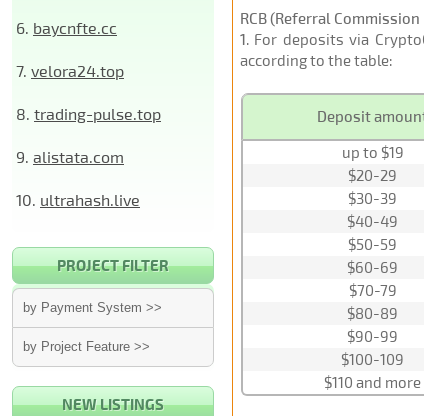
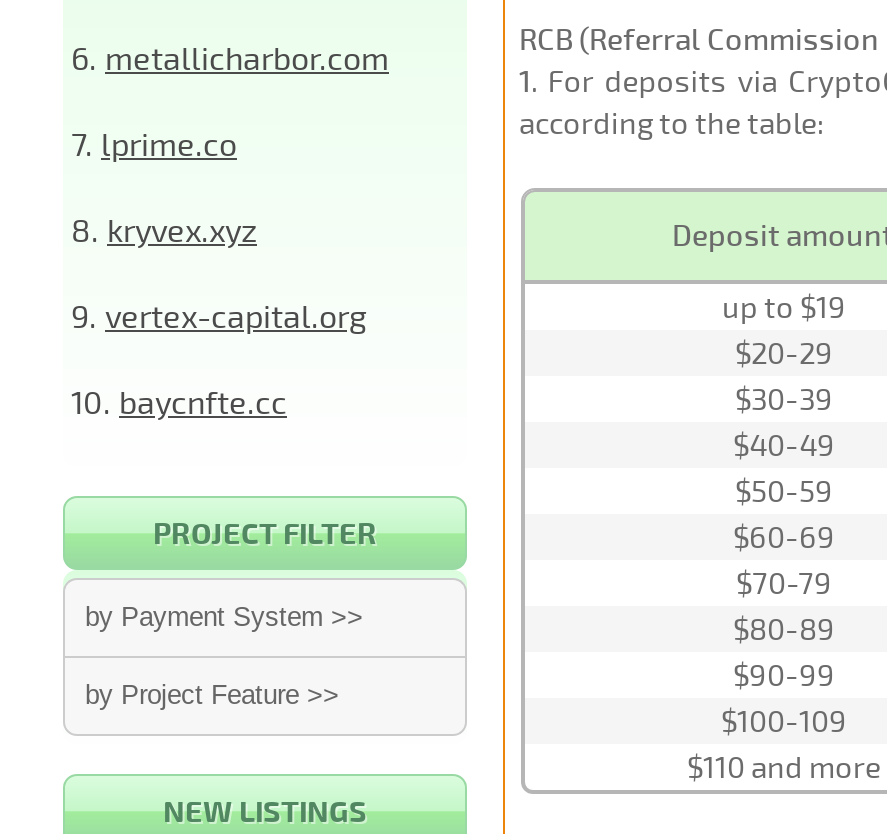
- 6. baycnfte.cc
+ 6. metallicharbor.com

- 7. velora24.top
+ 7. lprime.co

- 8. trading-pulse.top
+ 8. kryvex.xyz

- 9. alistata.com
+ 9. vertex-capital.org

- 10. ultrahash.live
+ 10. baycnfte.cc
